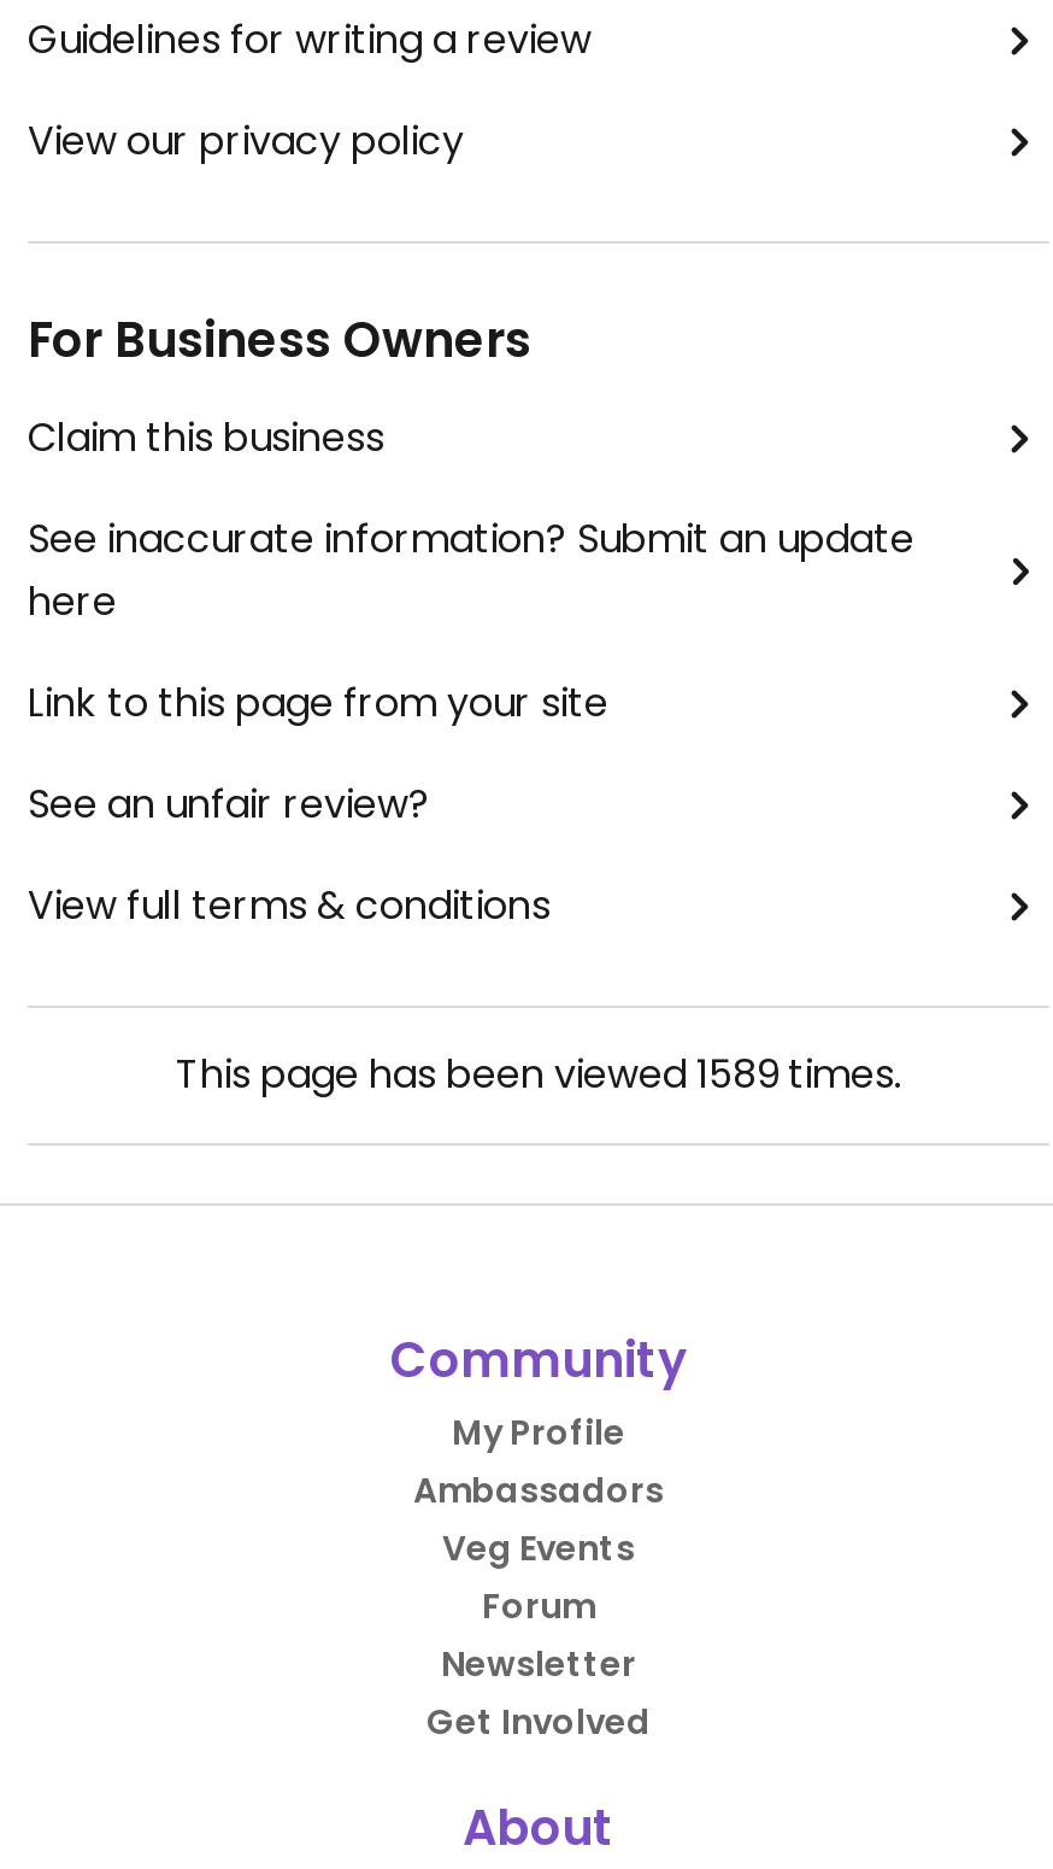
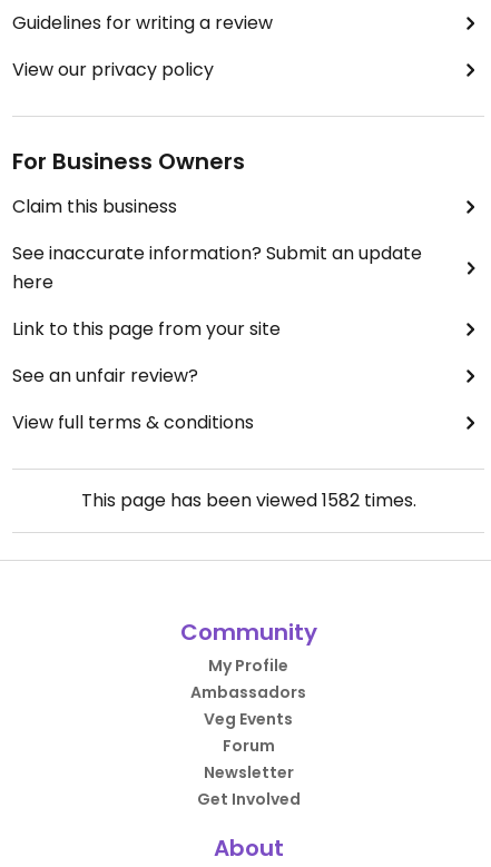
- This page has been viewed 1589 times.
+ This page has been viewed 1582 times.
